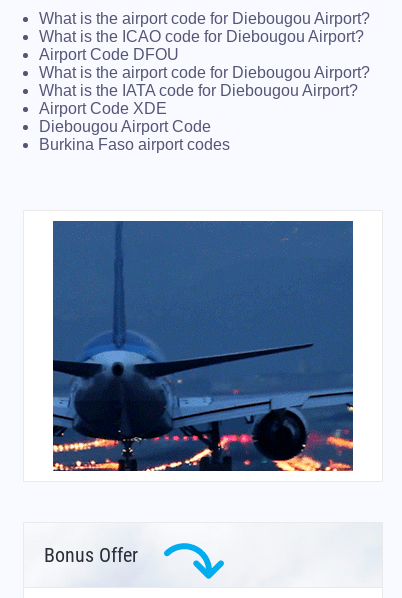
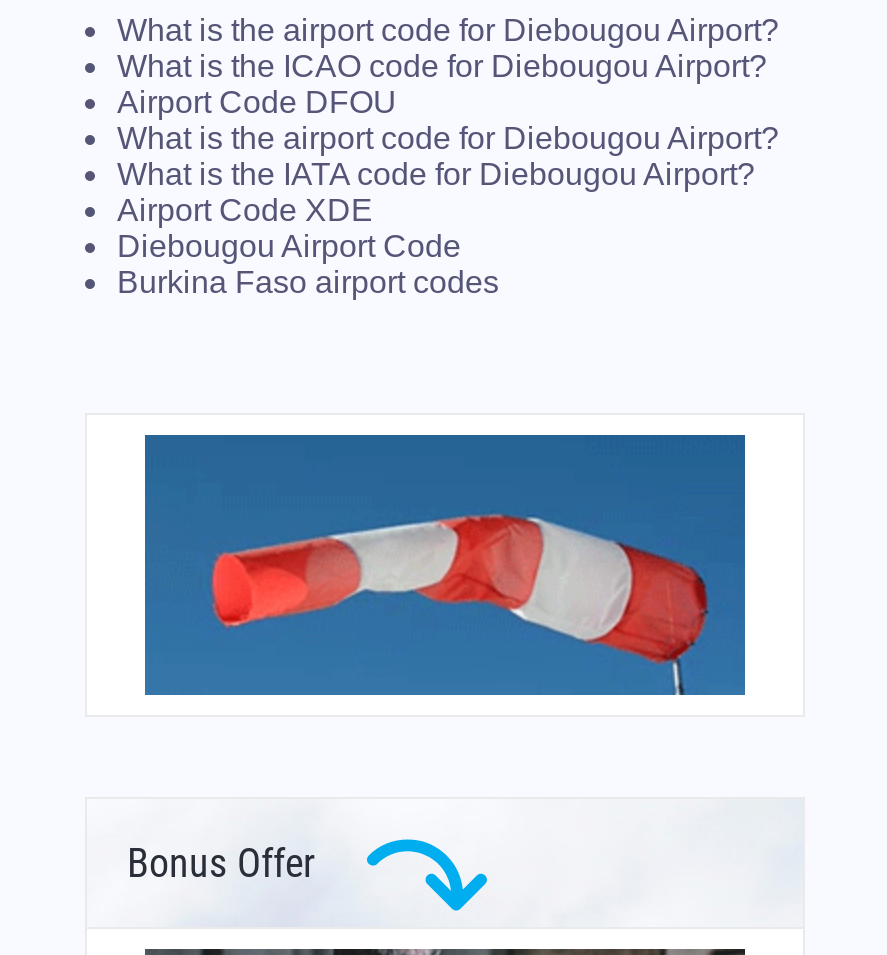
- [image]
+ [image]
